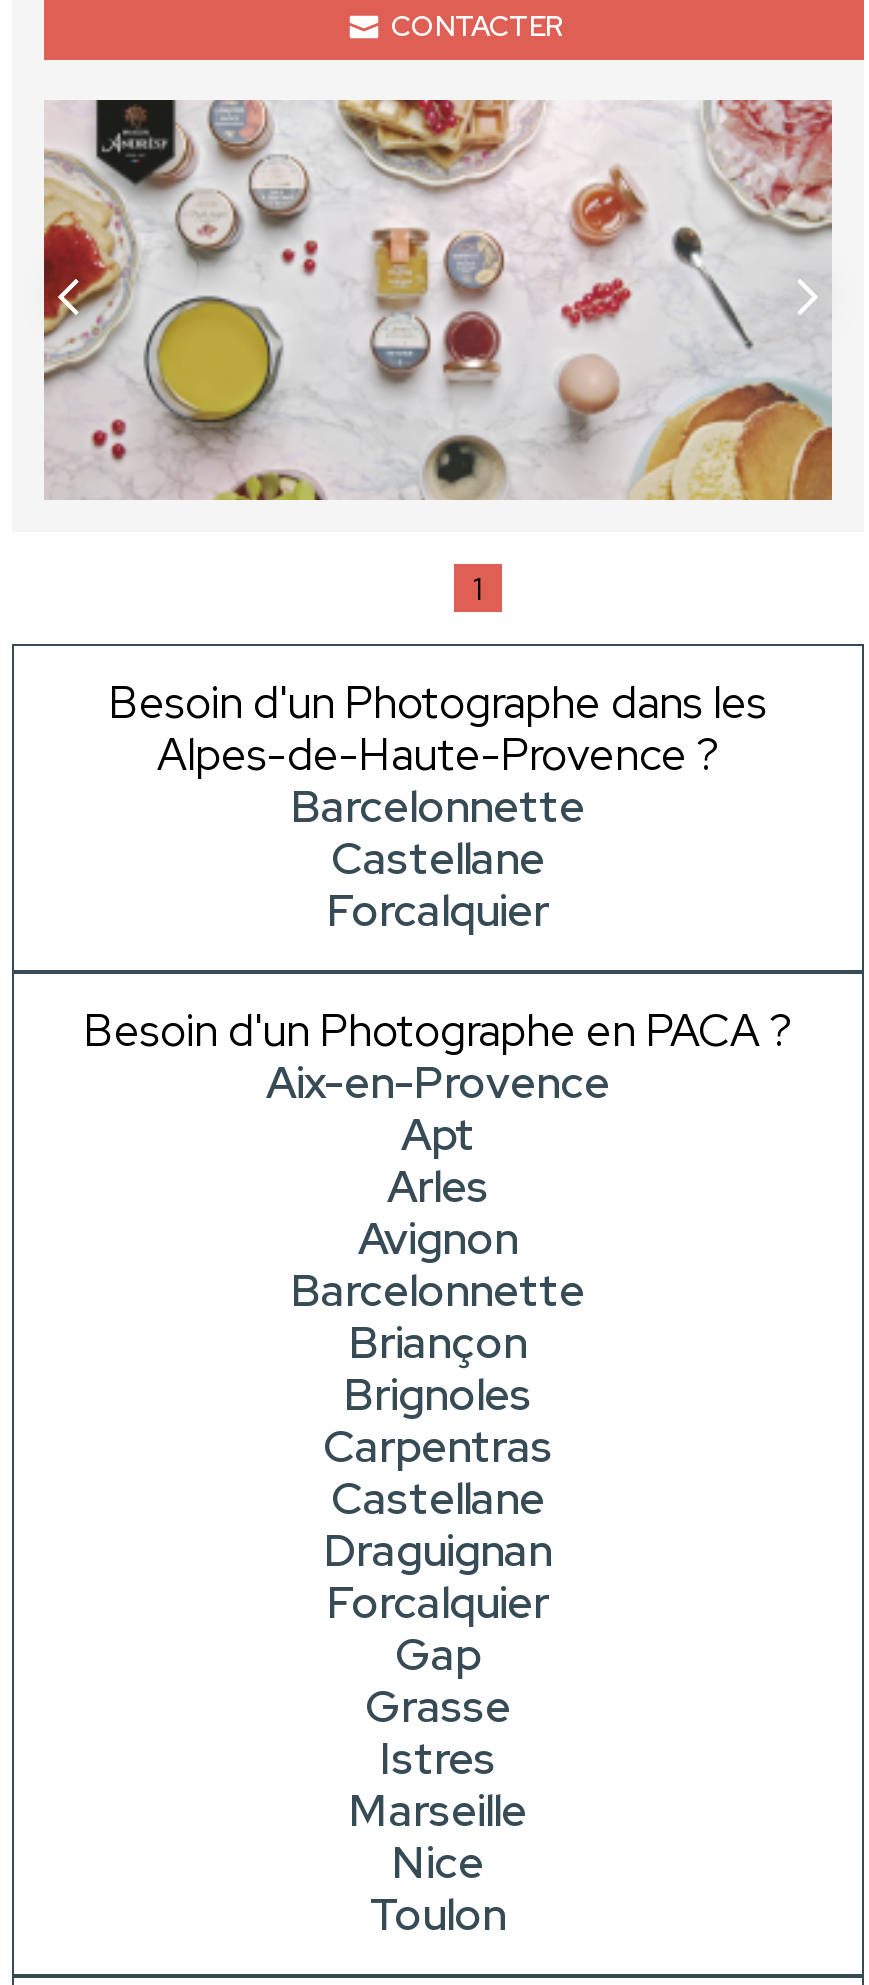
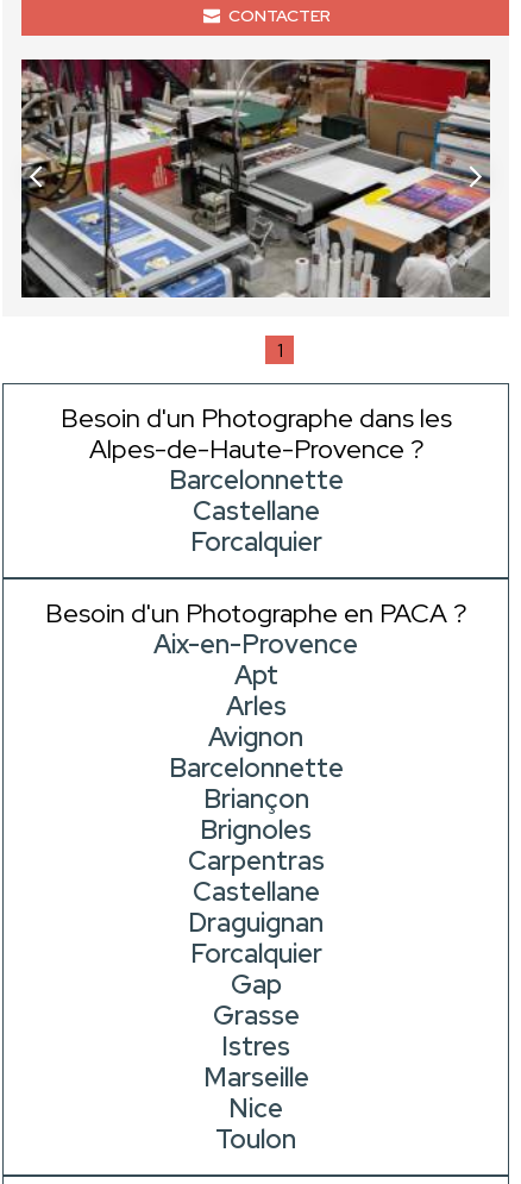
- [image]
+ [image]
